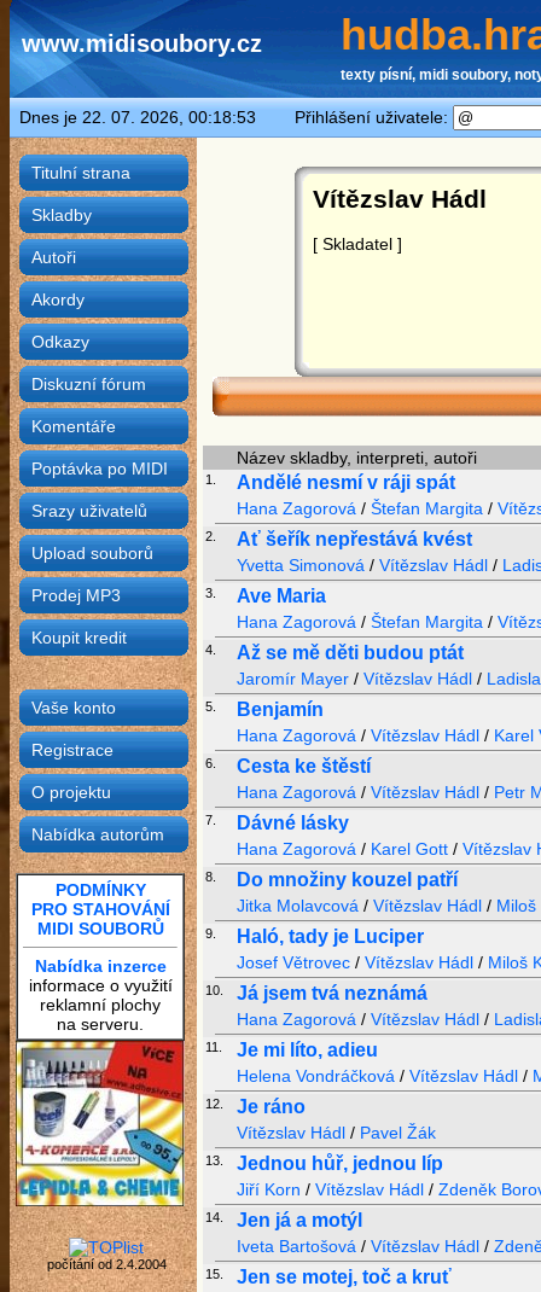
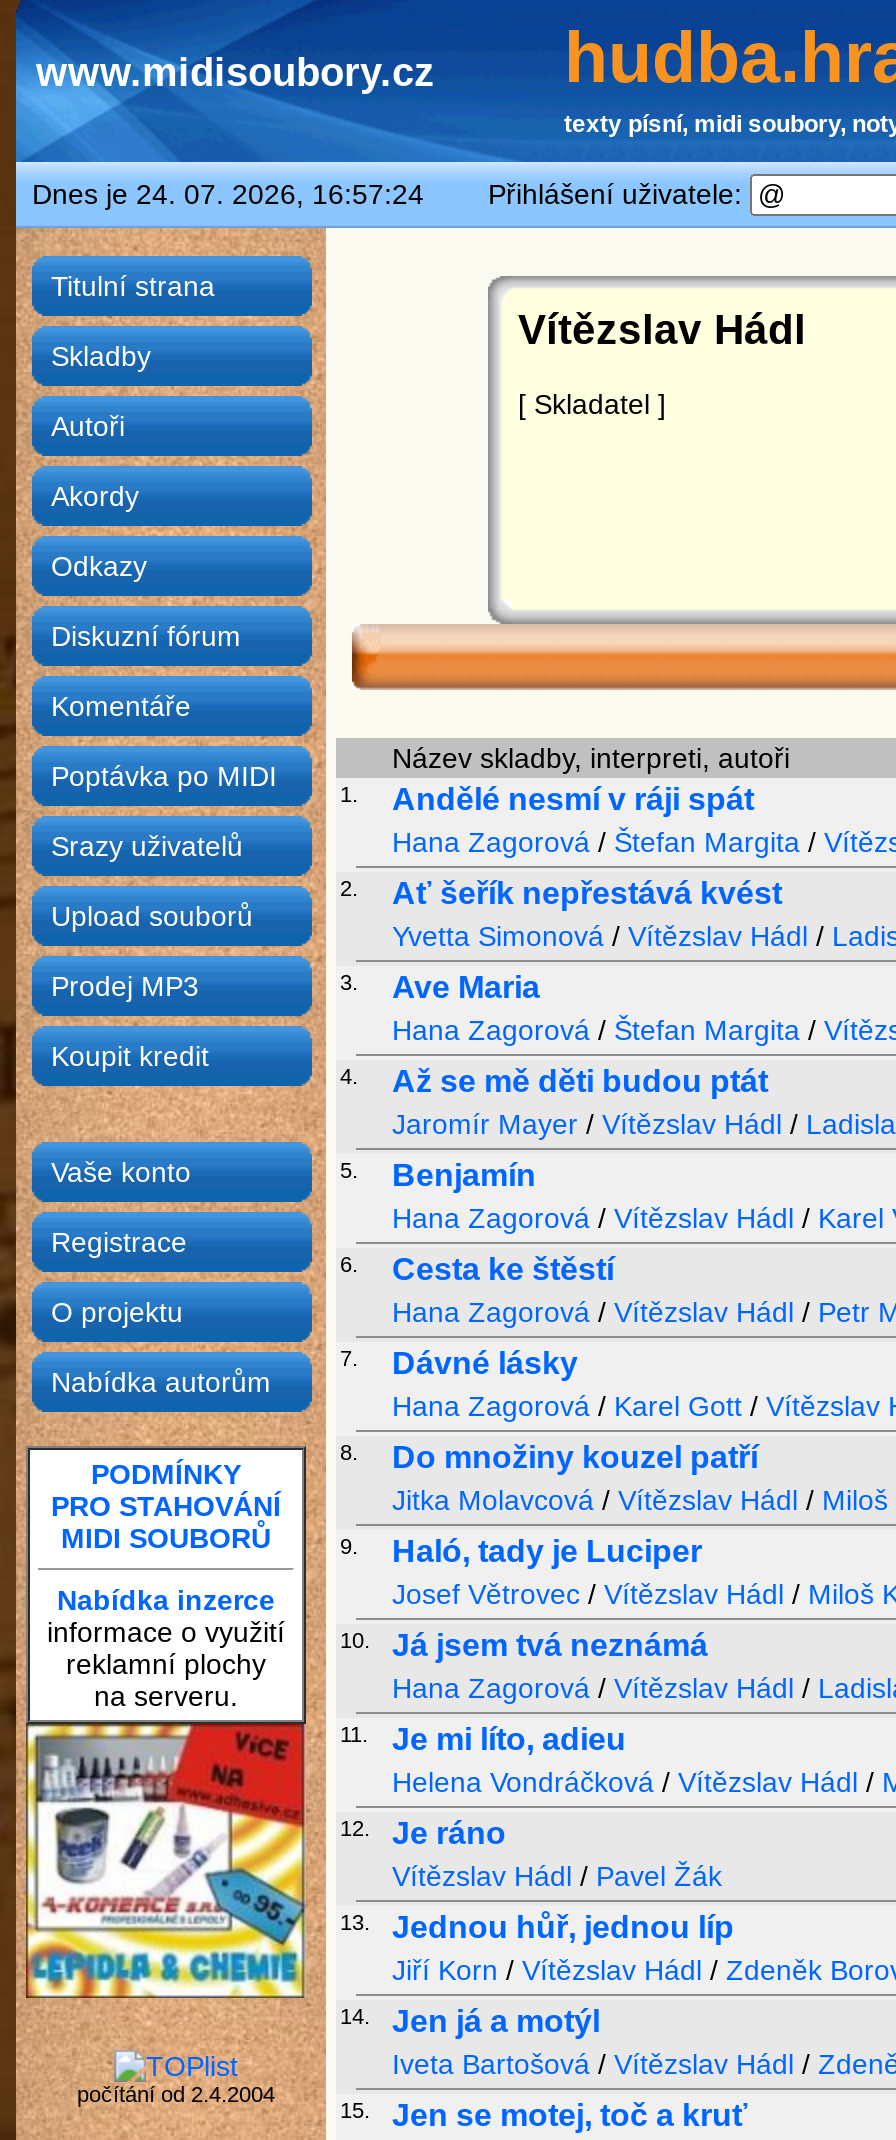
- Dnes je 22. 07. 2026, 00:18:53 Přihlášení uživatele:
+ Dnes je 24. 07. 2026, 16:57:24 Přihlášení uživatele:
